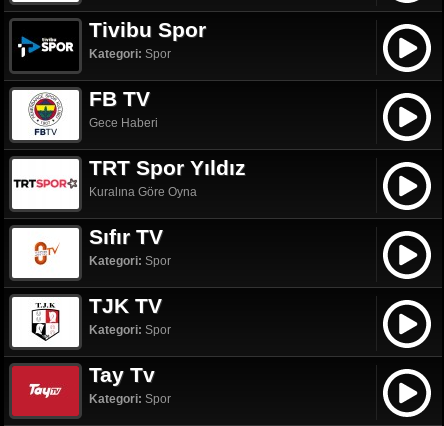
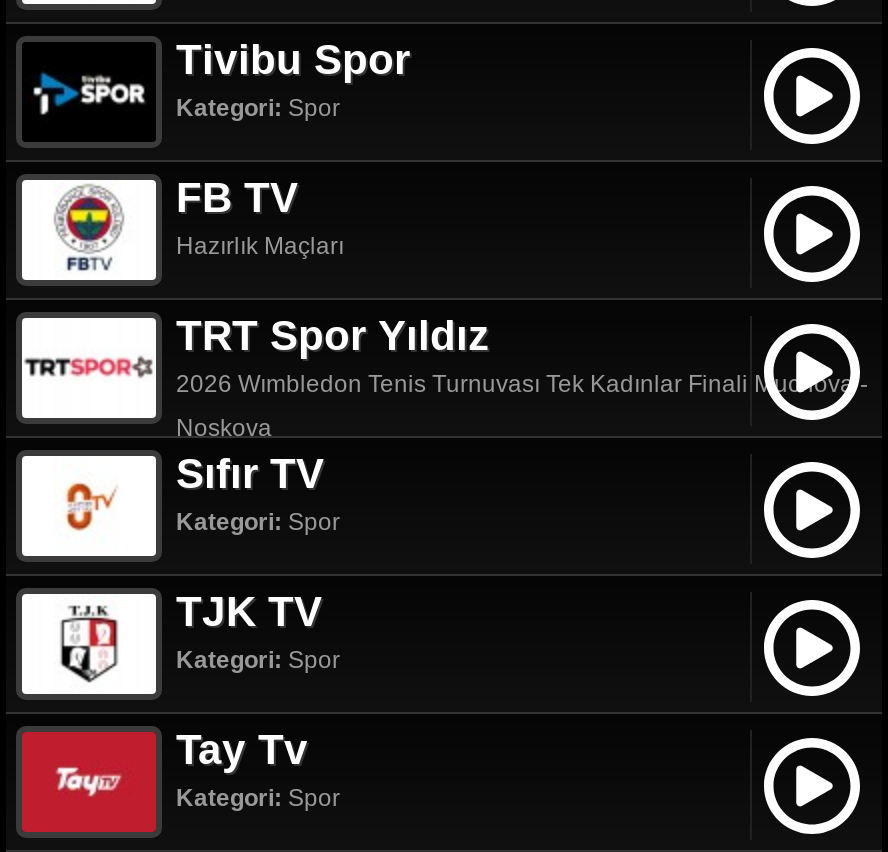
- Gece Haberi
+ Hazırlık Maçları

- Kuralına Göre Oyna
+ 2026 Wımbledon Tenis Turnuvası Tek Kadınlar Finali Muchova -
+ Noskova
